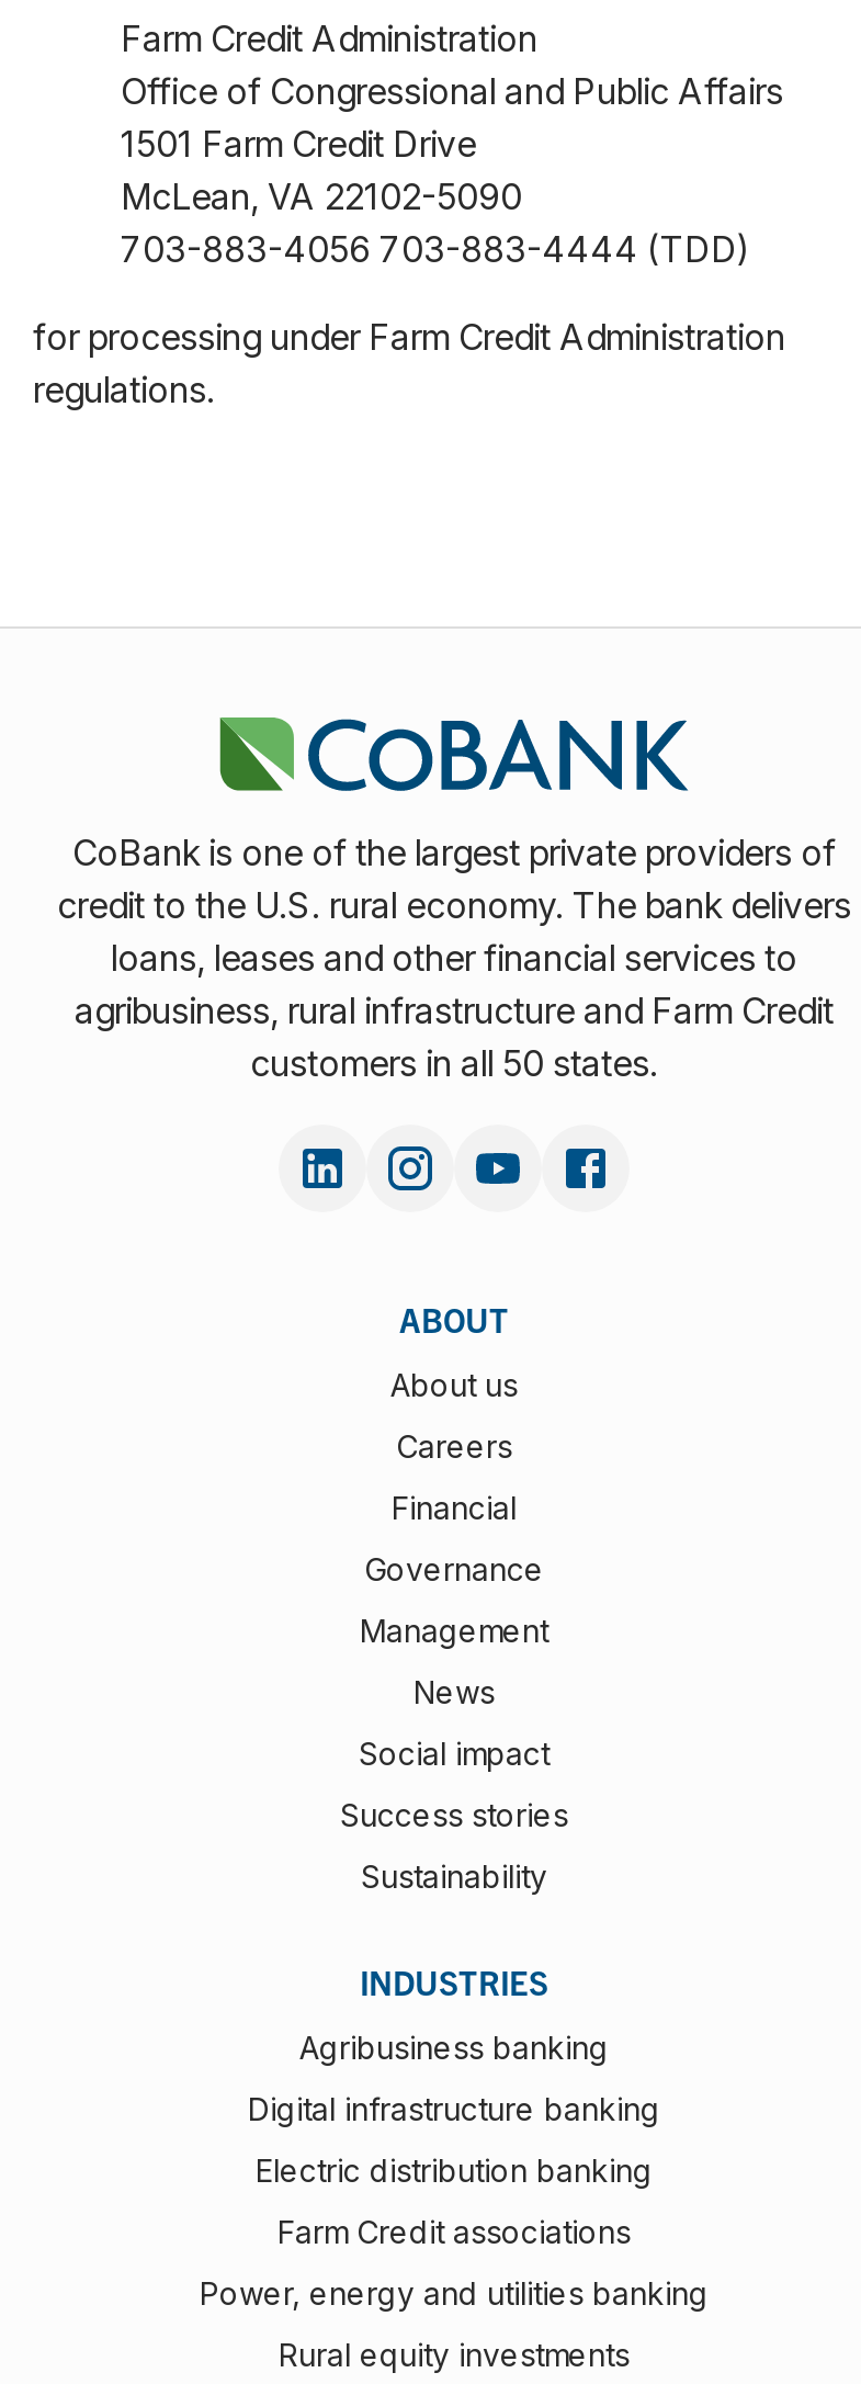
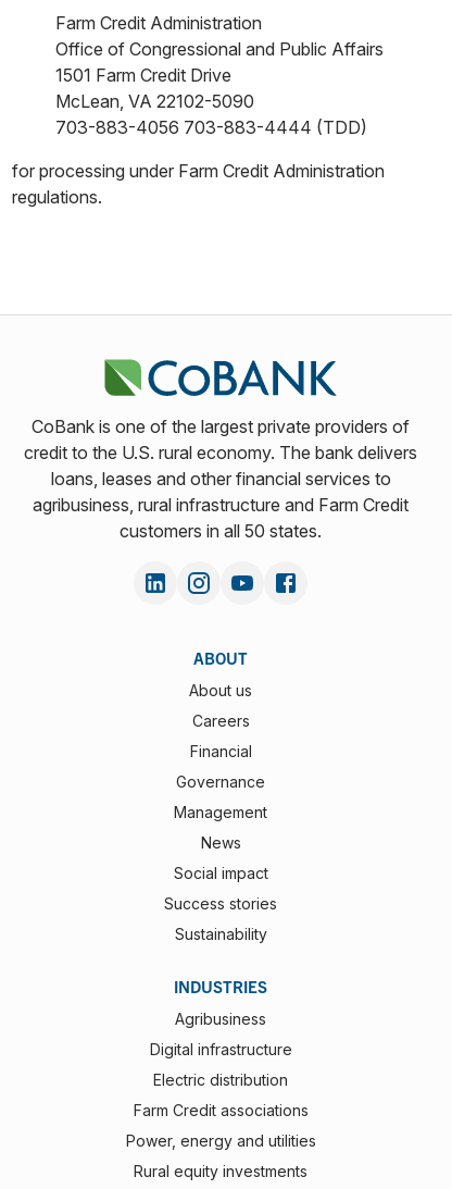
- Agribusiness banking
+ Agribusiness

- Digital infrastructure banking
+ Digital infrastructure

- Electric distribution banking
+ Electric distribution

- Power, energy and utilities banking
+ Power, energy and utilities
